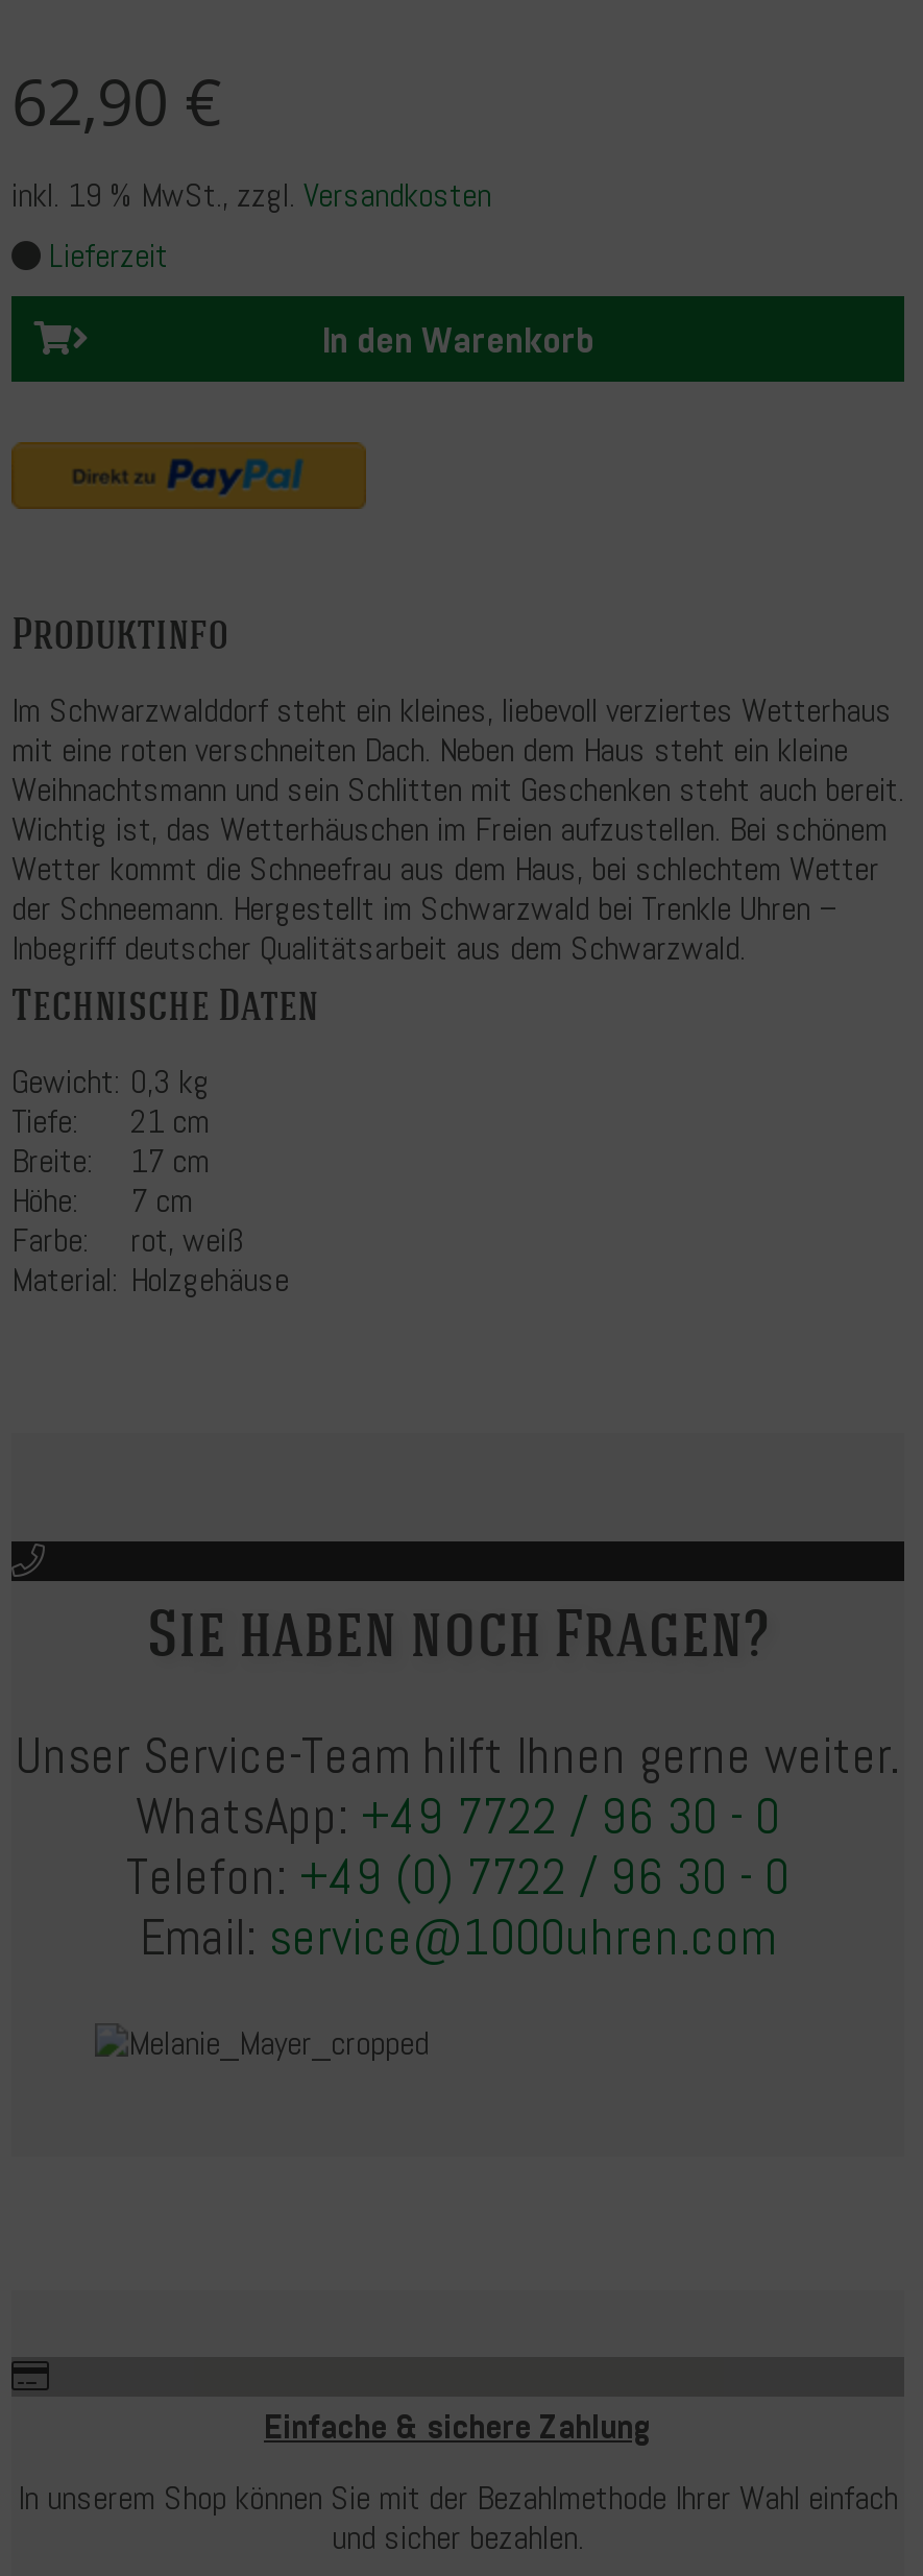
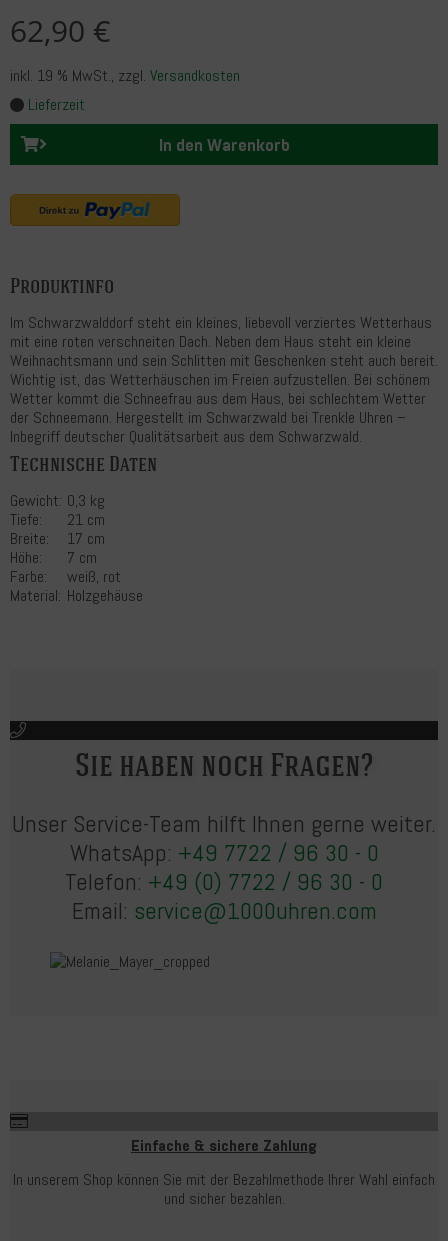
- rot, weiß
+ weiß, rot
